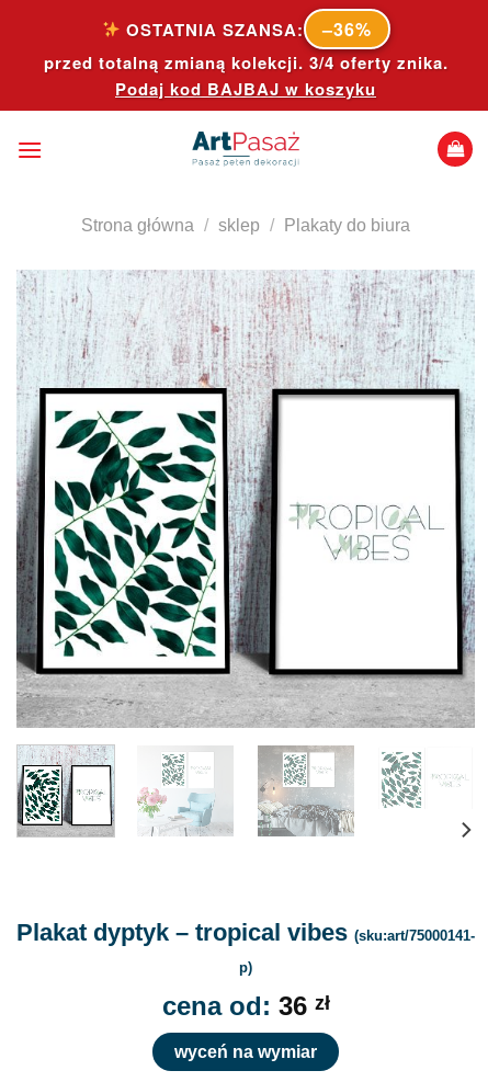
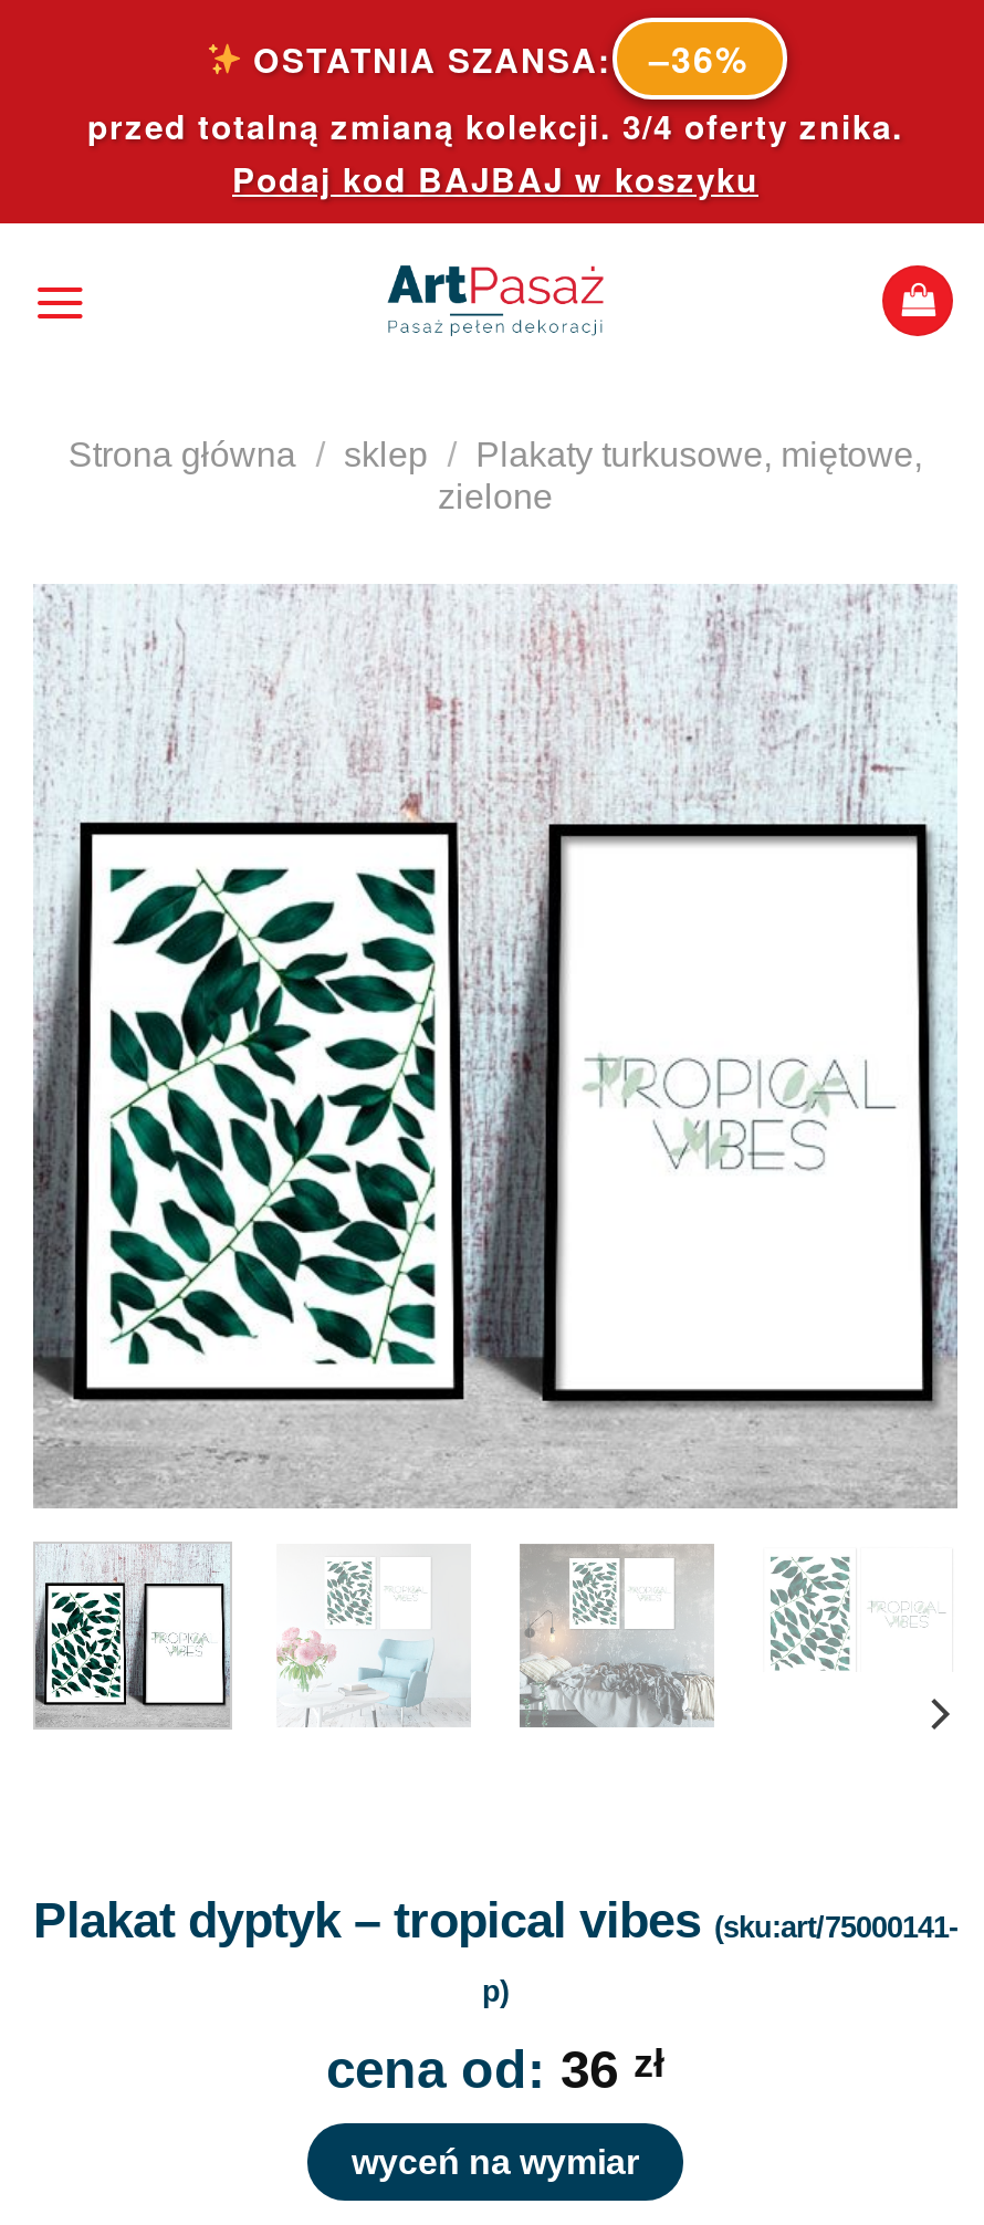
- Strona główna / sklep / Plakaty do biura
+ Strona główna / sklep / Plakaty turkusowe, miętowe,
+ zielone
